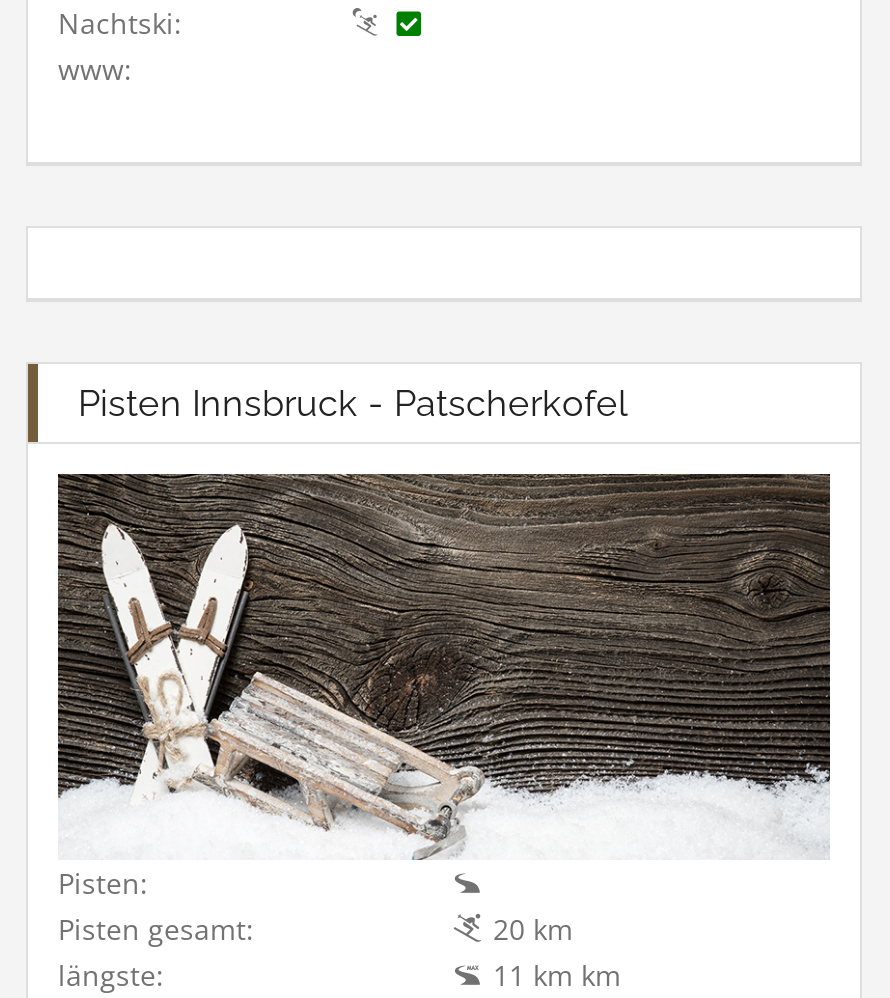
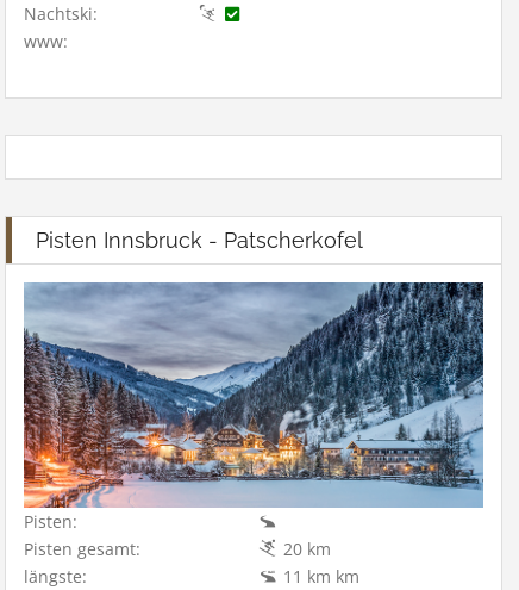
- [image]
+ [image]
